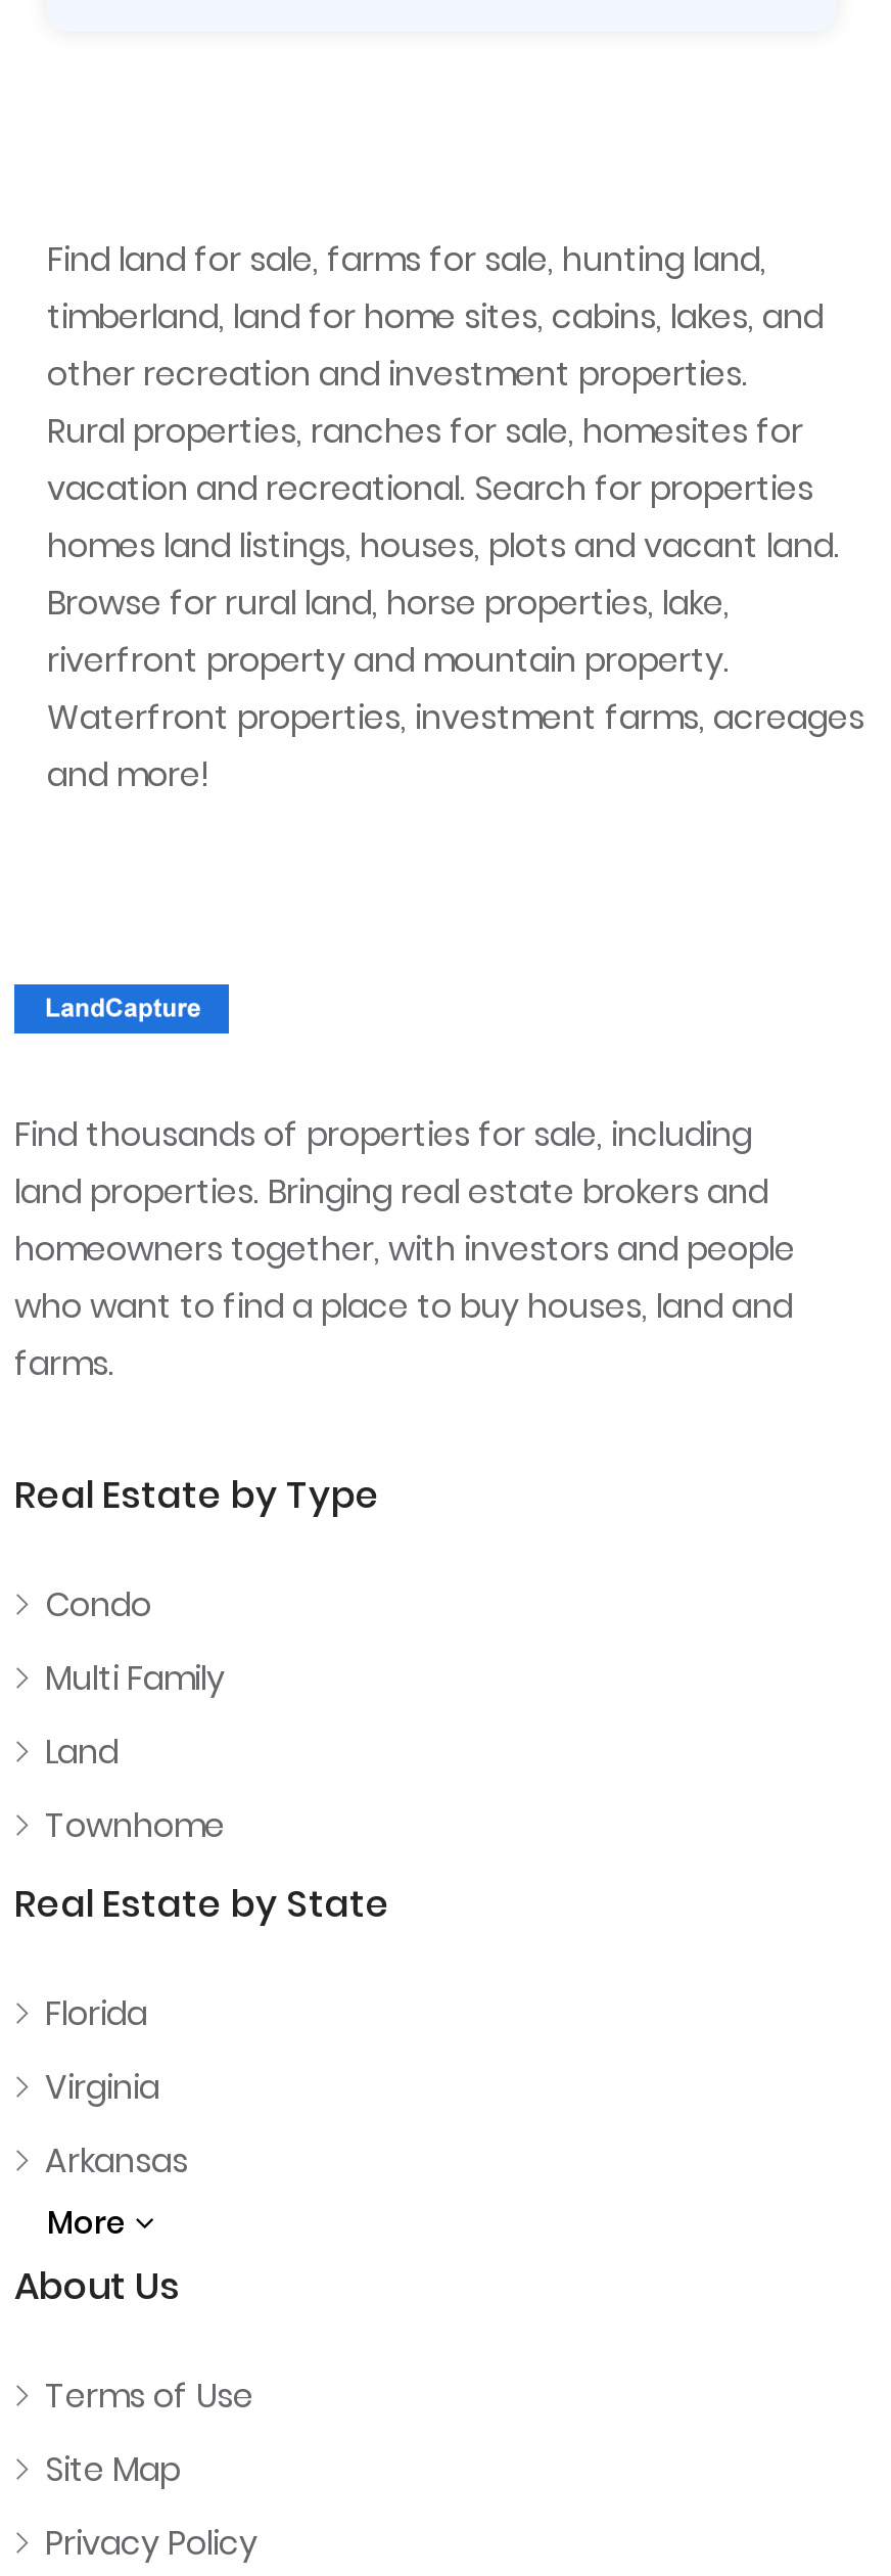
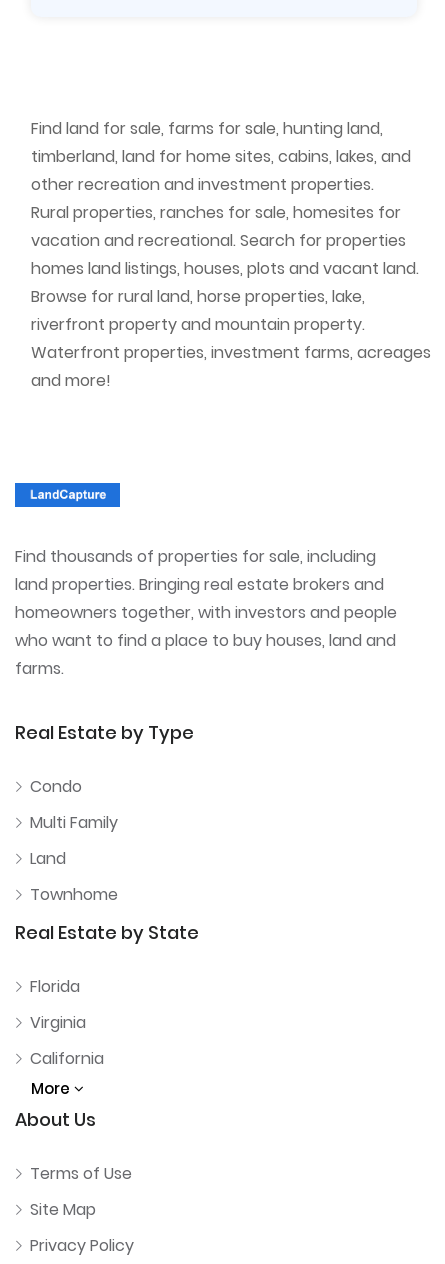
- Arkansas
+ California
